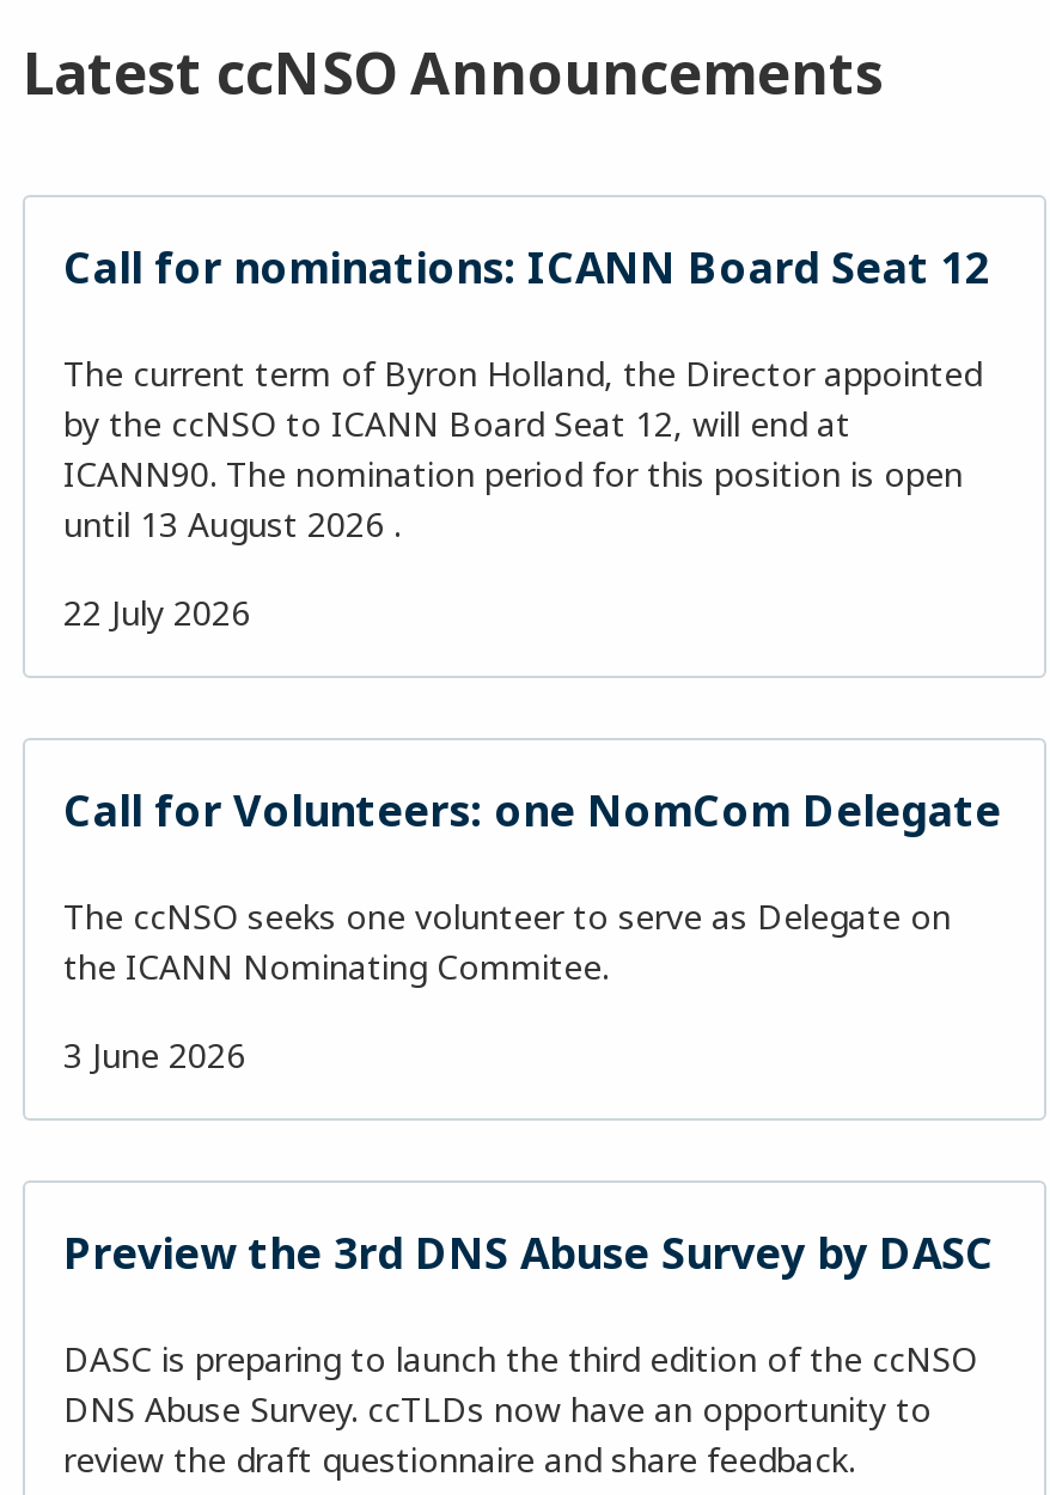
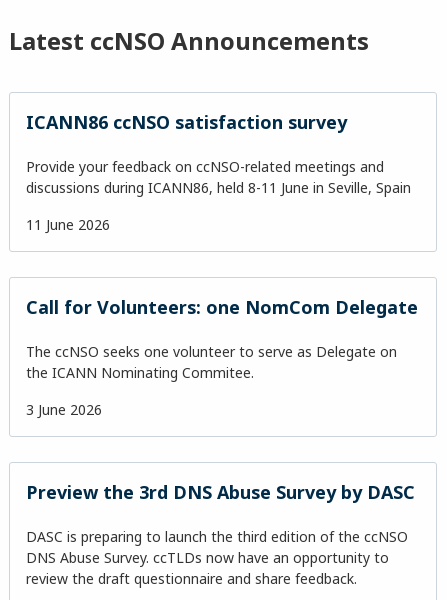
- Call for nominations: ICANN Board Seat 12
+ ICANN86 ccNSO satisfaction survey

- The current term of Byron Holland, the Director appointed
- by the ccNSO to ICANN Board Seat 12, will end at
- ICANN90. The nomination period for this position is open
- until 13 August 2026 .
+ Provide your feedback on ccNSO-related meetings and
+ discussions during ICANN86, held 8-11 June in Seville, Spain

- 22 July 2026
+ 11 June 2026
